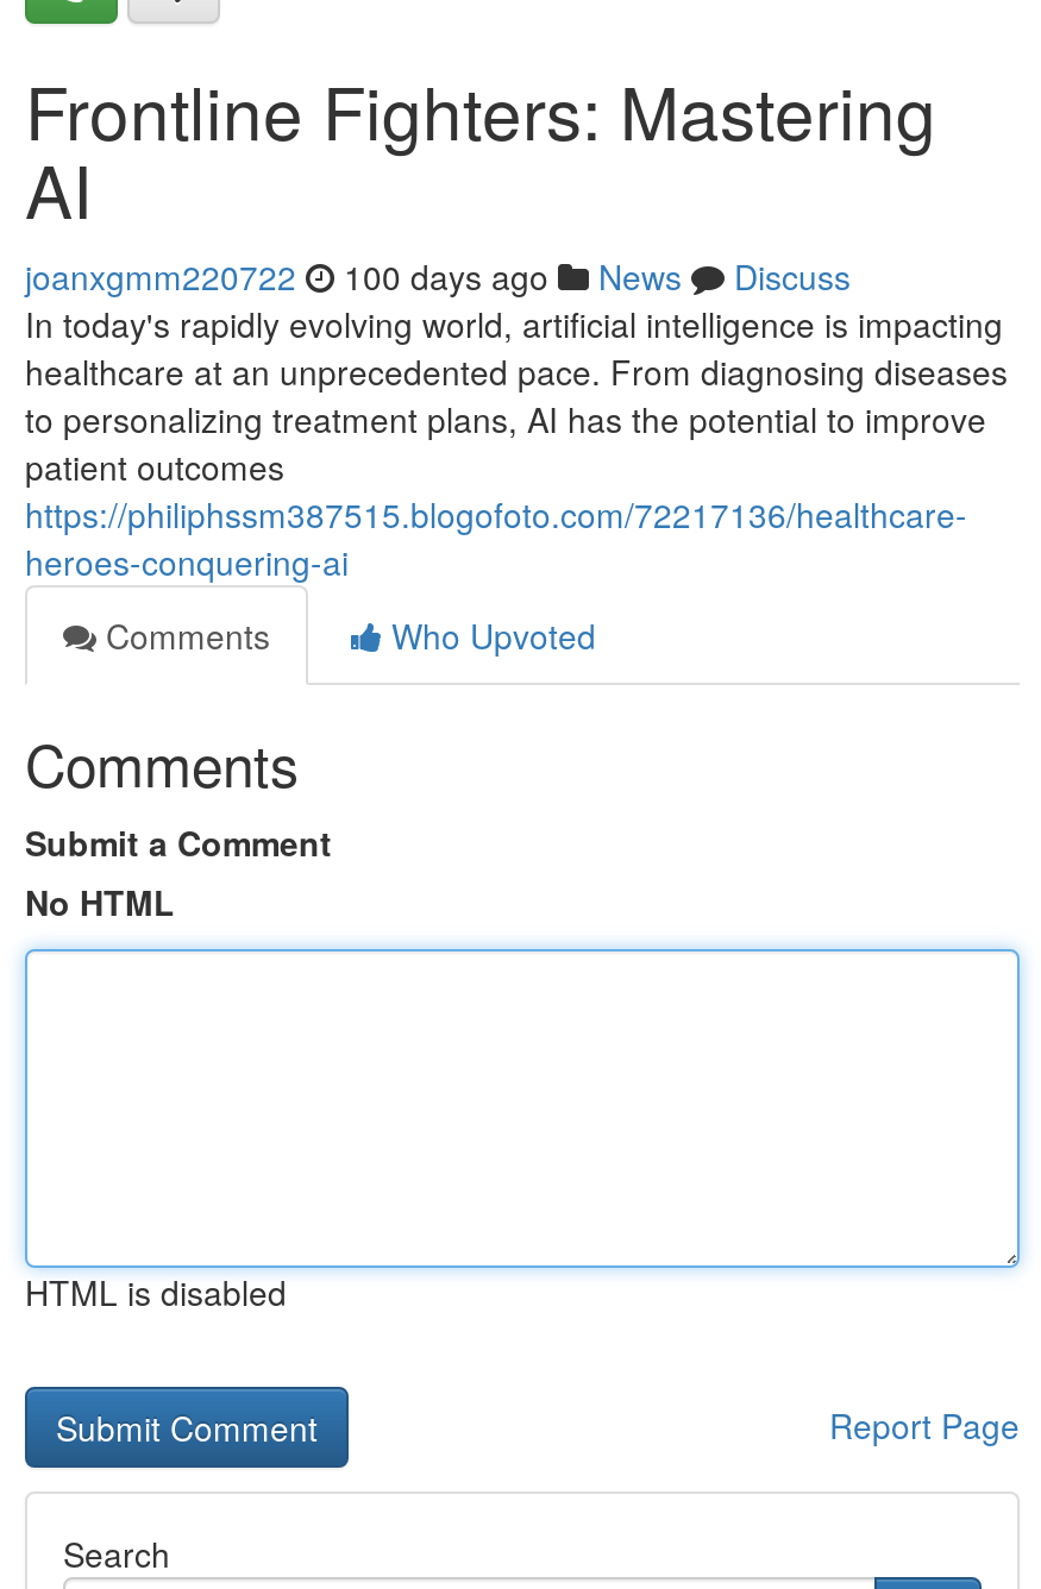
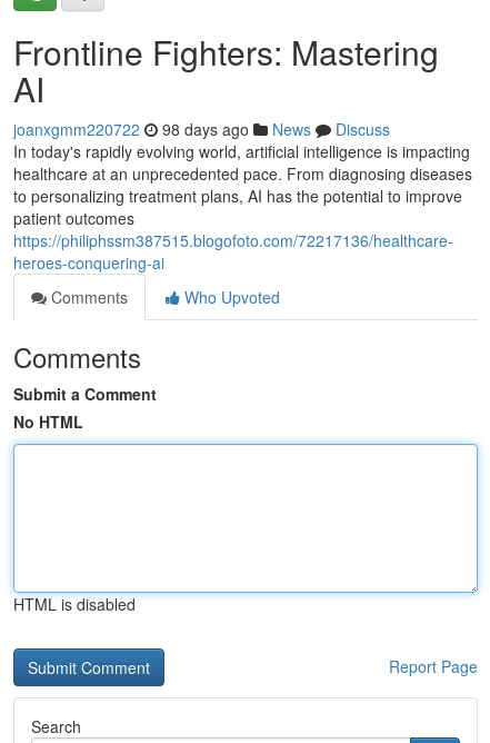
- joanxgmm220722 100 days ago News Discuss
+ joanxgmm220722 98 days ago News Discuss
